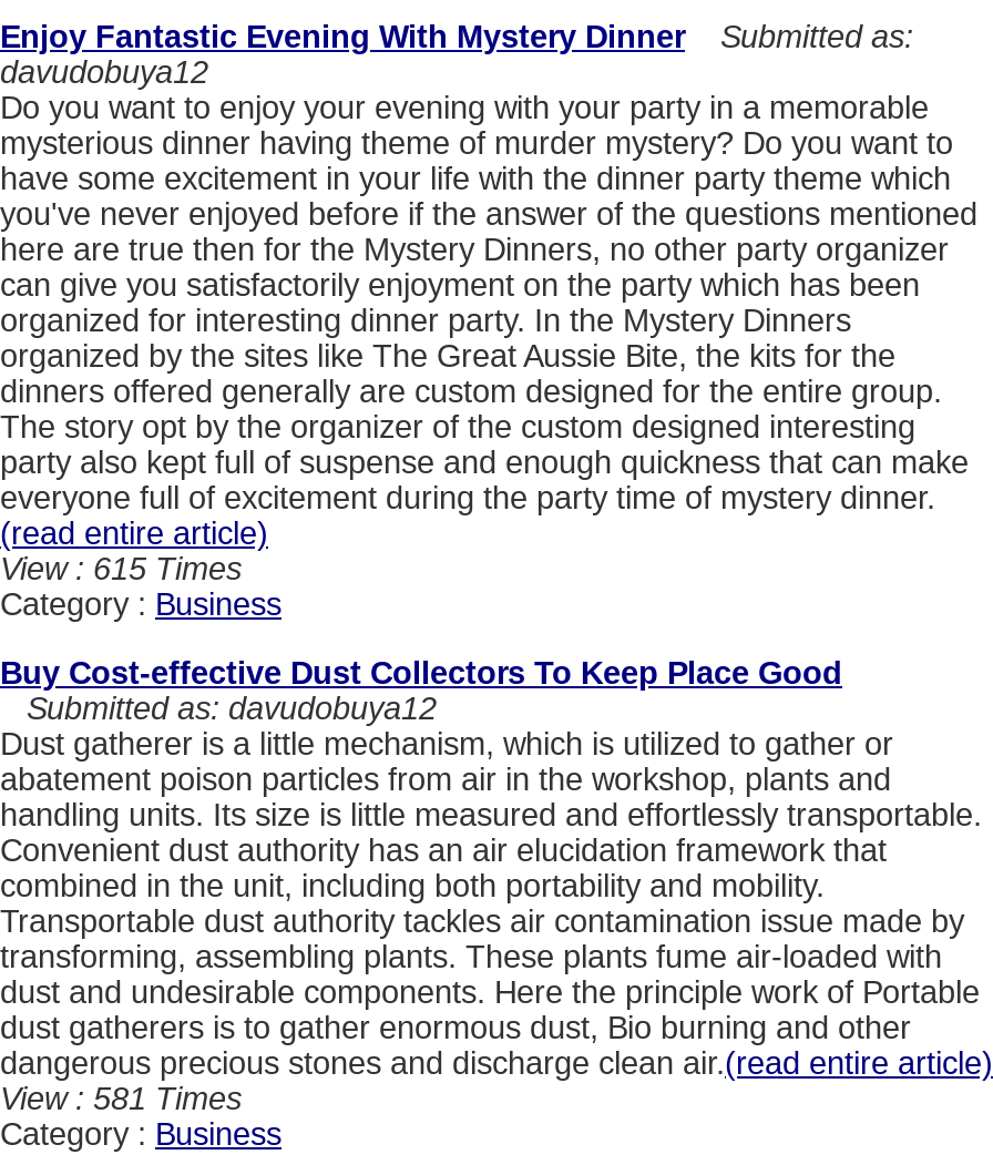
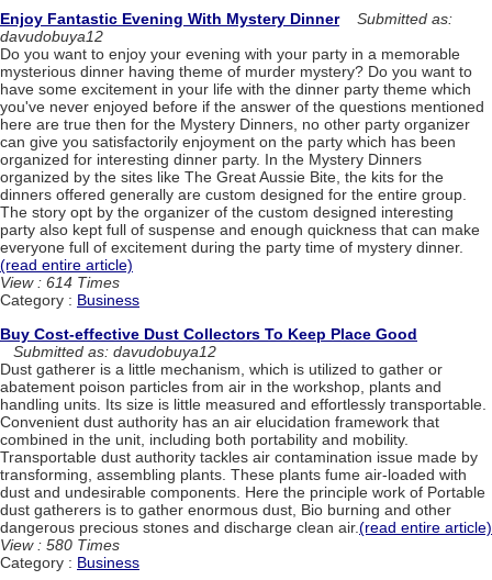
- View : 615 Times
+ View : 614 Times

- View : 581 Times
+ View : 580 Times
